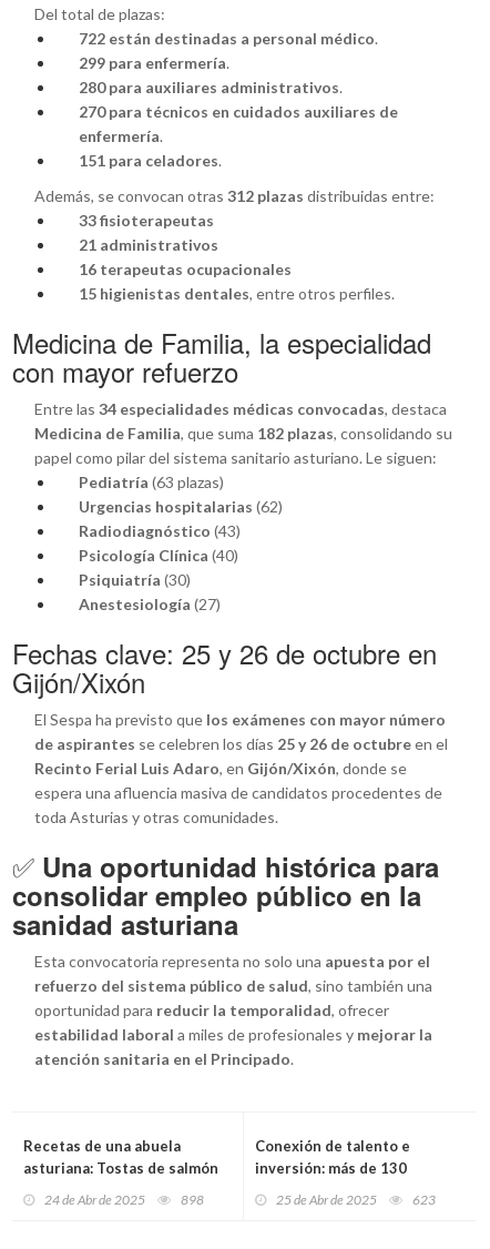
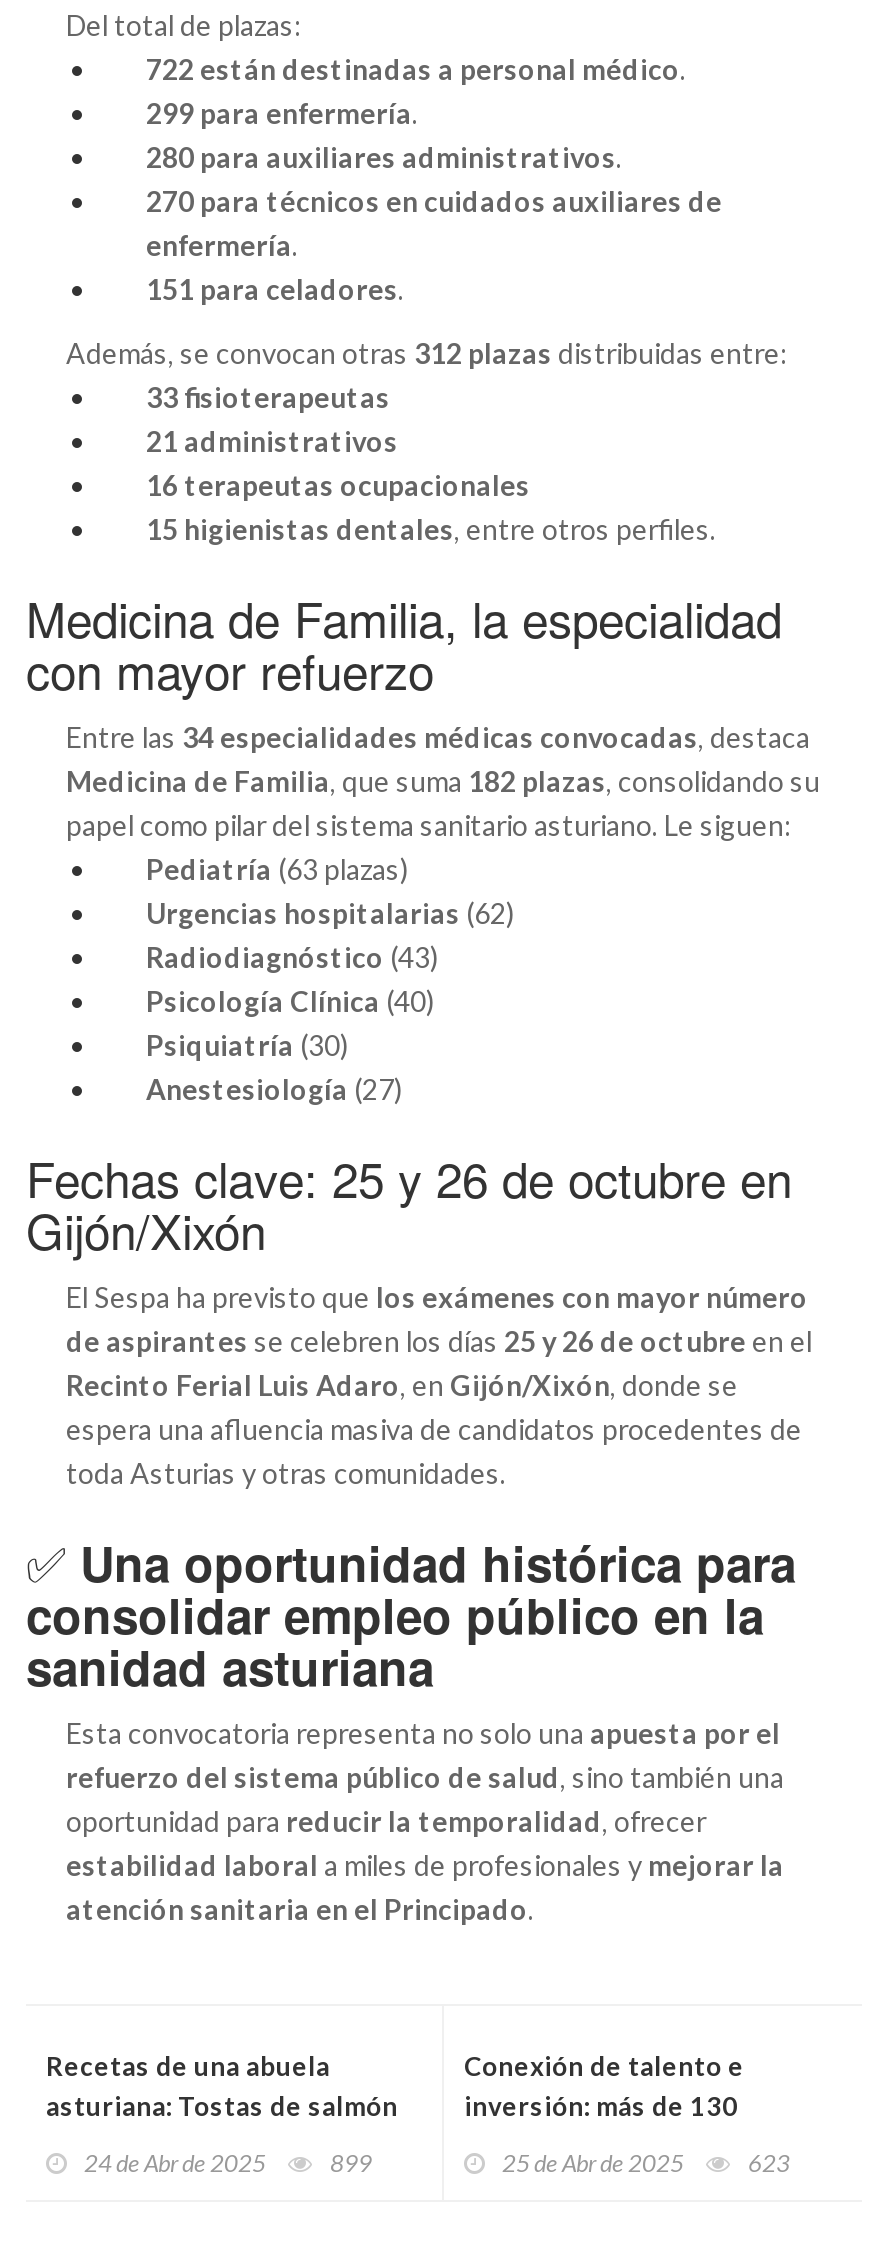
- 898
+ 899
